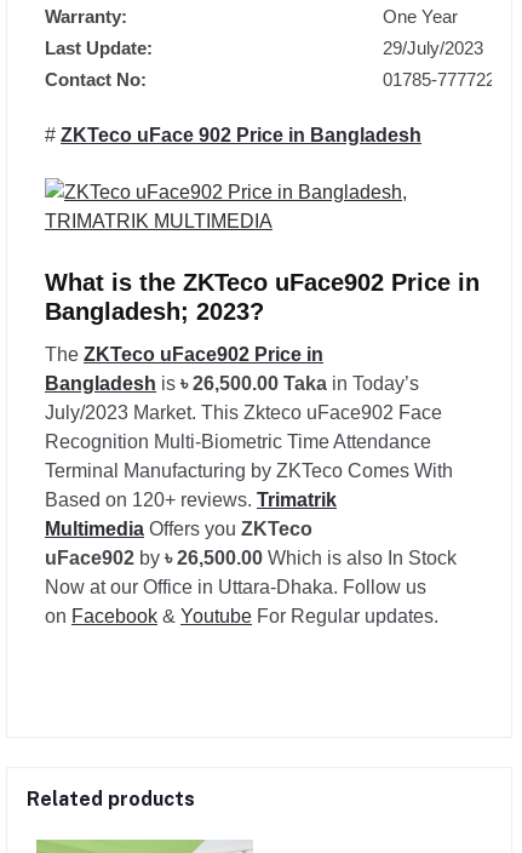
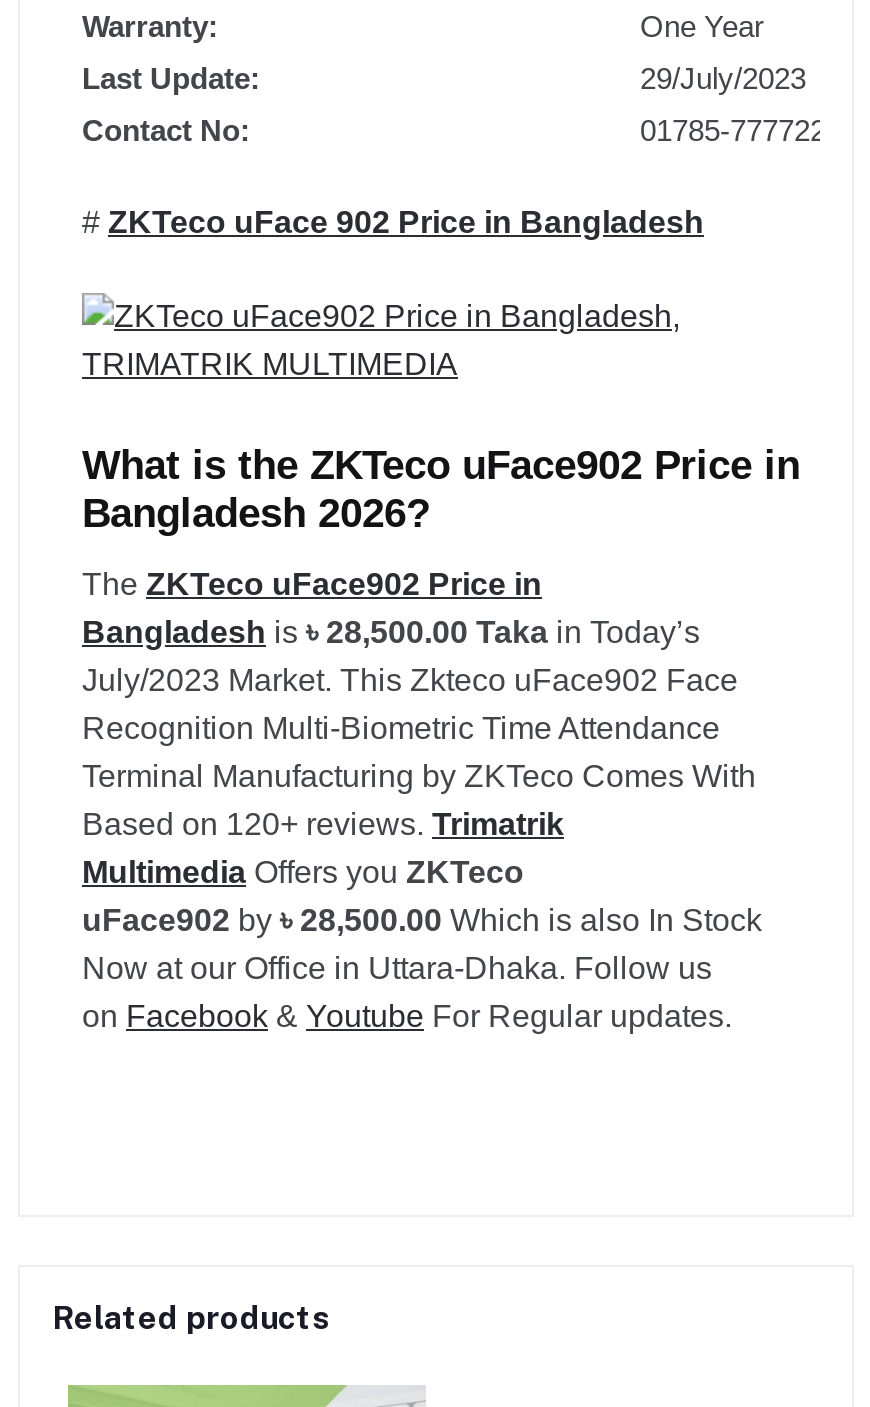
- Bangladesh; 2023?
+ Bangladesh 2026?

- Bangladesh is ৳ 26,500.00 Taka in Today’s
+ Bangladesh is ৳ 28,500.00 Taka in Today’s

- uFace902 by ৳ 26,500.00 Which is also In Stock
+ uFace902 by ৳ 28,500.00 Which is also In Stock
